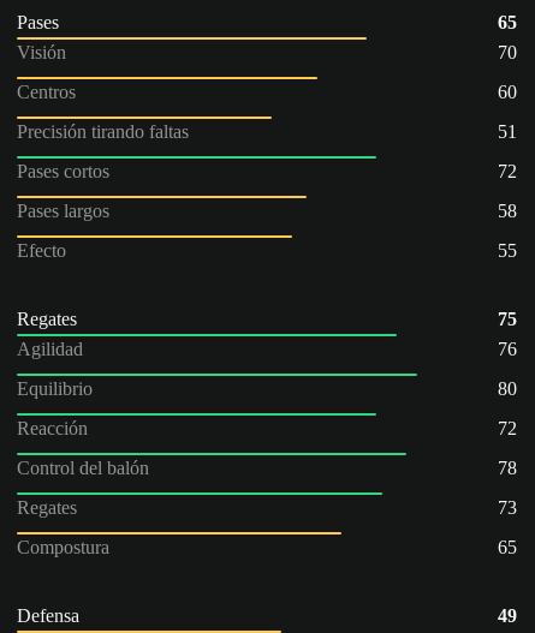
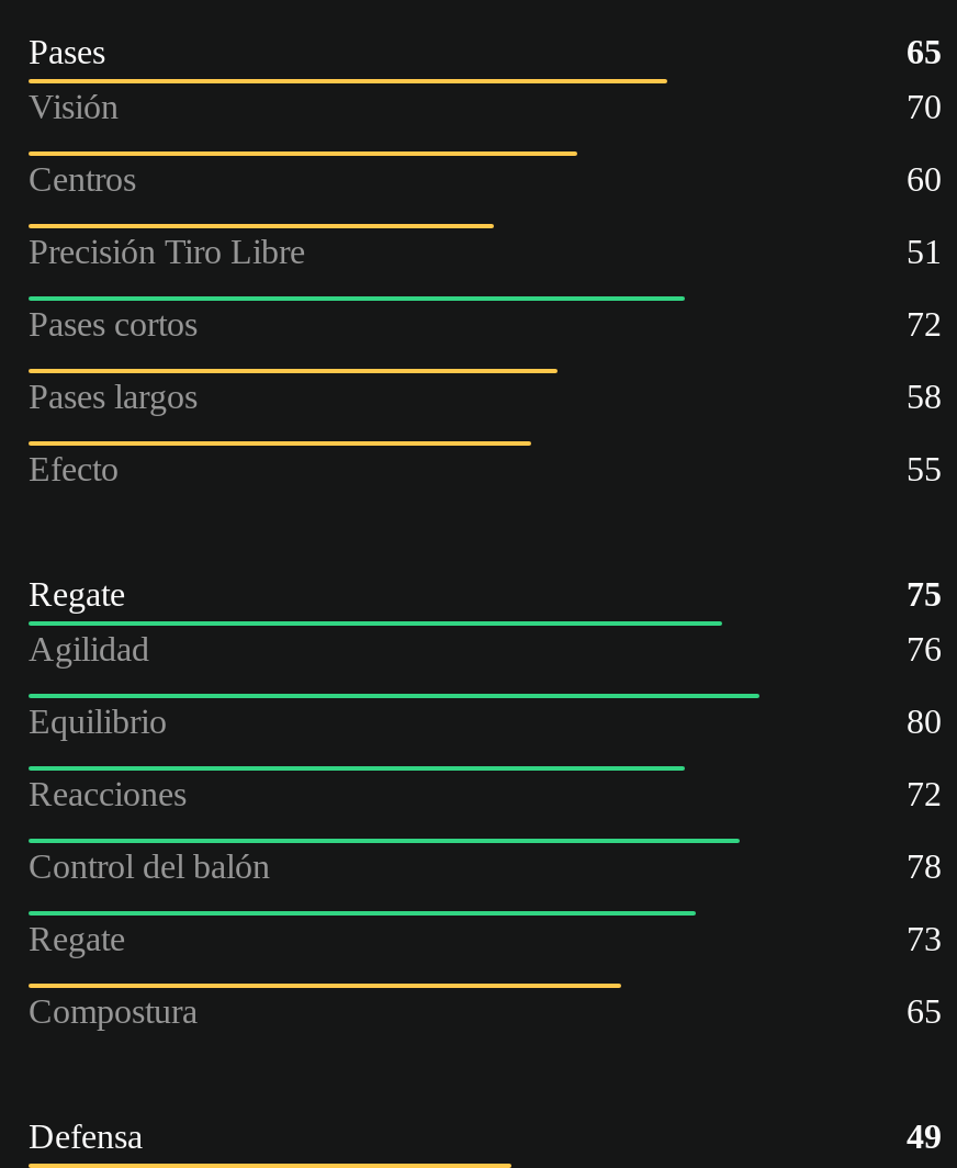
- Precisión tirando faltas
+ Precisión Tiro Libre

- Regates
+ Regate

- Reacción
+ Reacciones

- Regates
+ Regate
